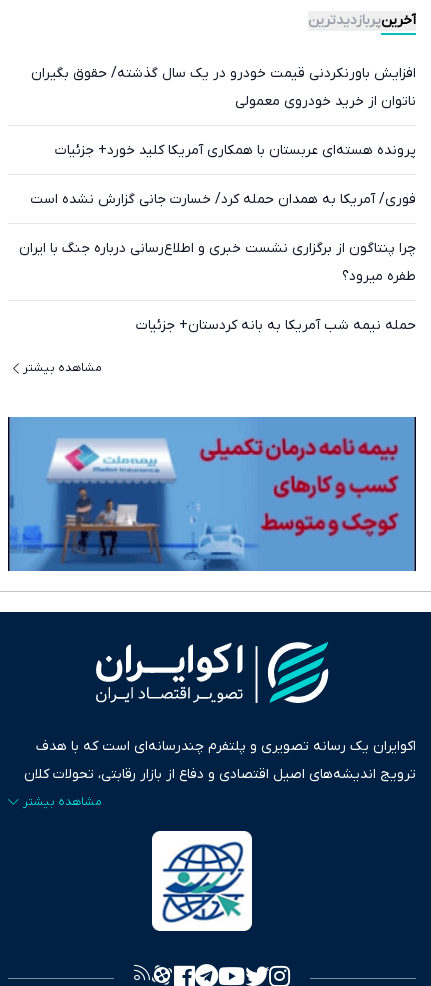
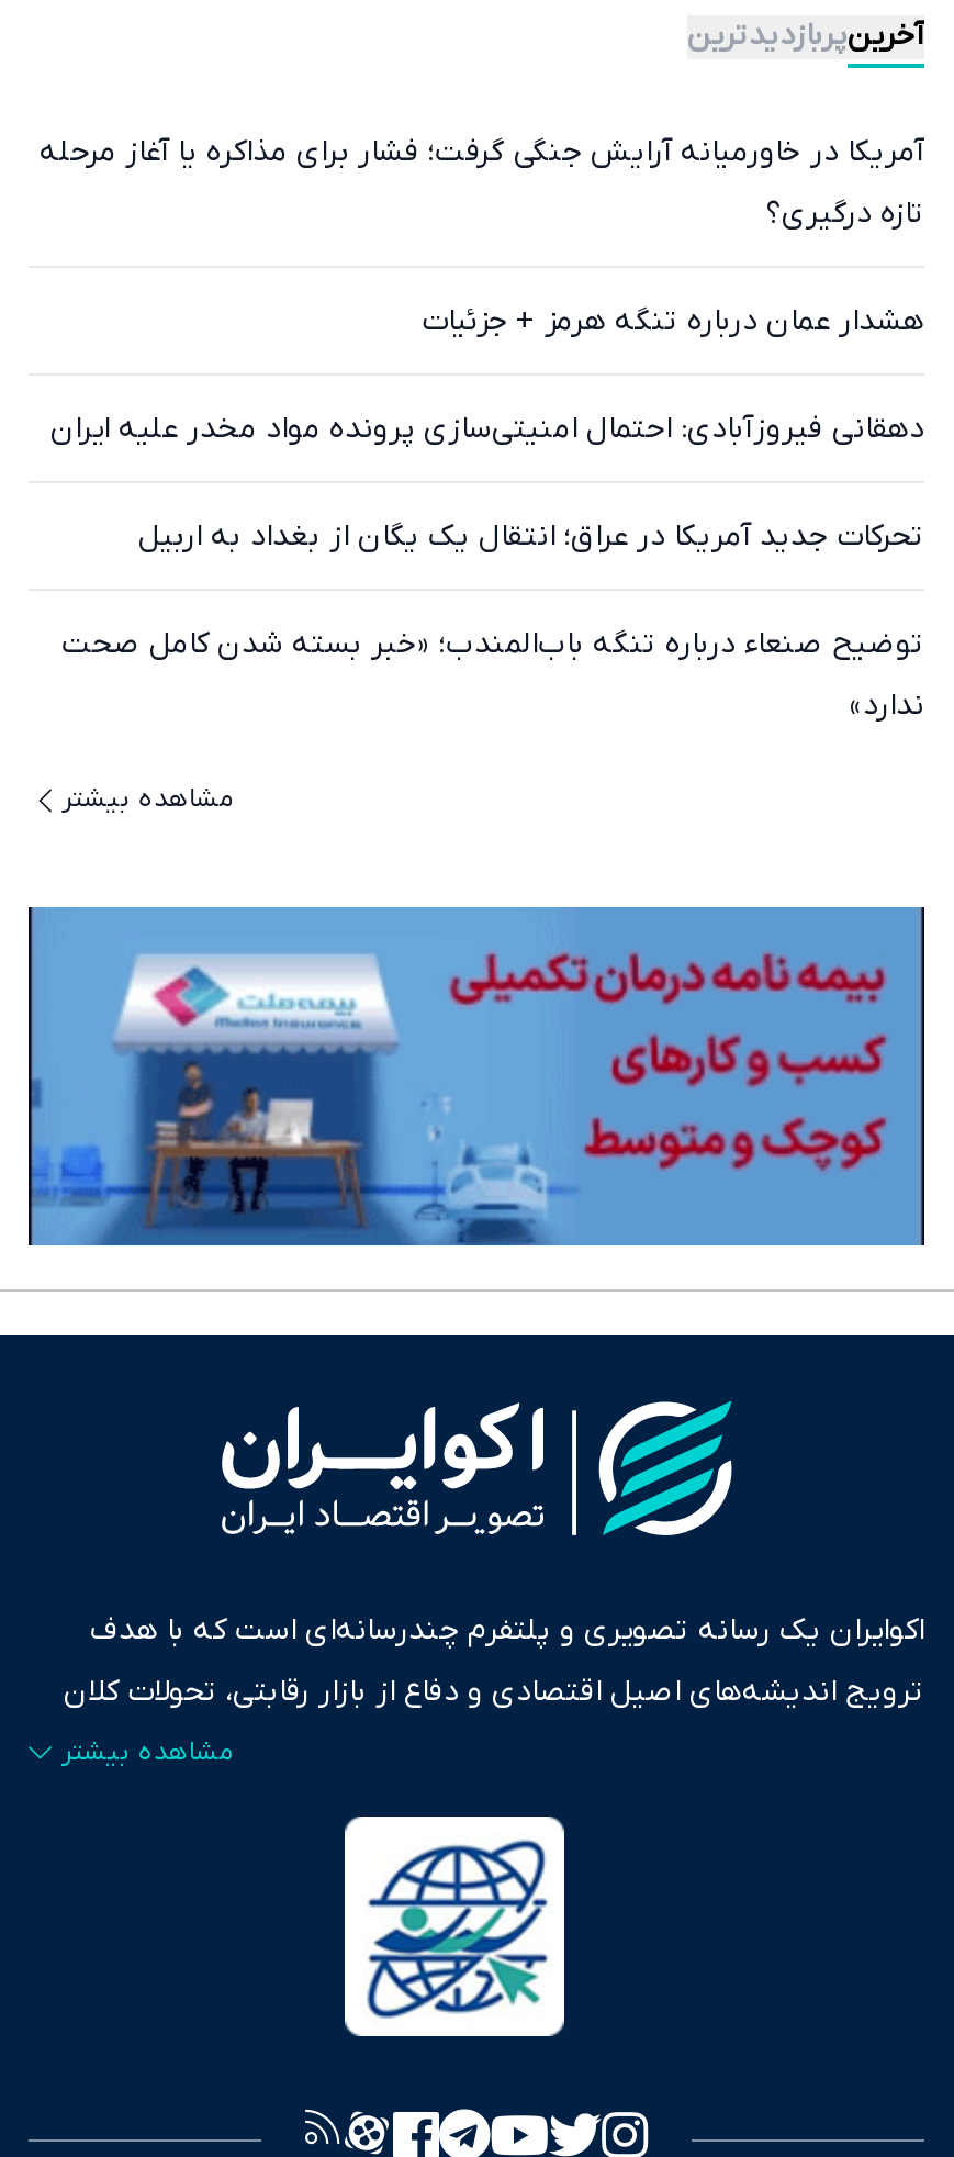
- افزایش باورنکردنی قیمت خودرو در یک سال گذشته/ حقوق بگیران
+ آمریکا در خاورمیانه آرایش جنگی گرفت؛ فشار برای مذاکره یا آغاز مرحله

- ناتوان از خرید خودروی معمولی
+ تازه درگیری؟

- پرونده هسته‌ای عربستان با همکاری آمریکا کلید خورد+ جزئیات
+ هشدار عمان درباره تنگه هرمز + جزئیات

- فوری/ آمریکا به همدان حمله کرد/ خسارت جانی گزارش نشده است
+ دهقانی فیروزآبادی: احتمال امنیتی‌سازی پرونده مواد مخدر علیه ایران

- چرا پنتاگون از برگزاری نشست خبری و اطلاع‌رسانی درباره جنگ با ایران
+ تحرکات جدید آمریکا در عراق؛ انتقال یک یگان از بغداد به اربیل

- طفره میرود؟
+ توضیح صنعاء درباره تنگه باب‌المندب؛ «خبر بسته شدن کامل صحت

- حمله نیمه شب آمریکا به بانه کردستان+ جزئیات
+ ندارد»
